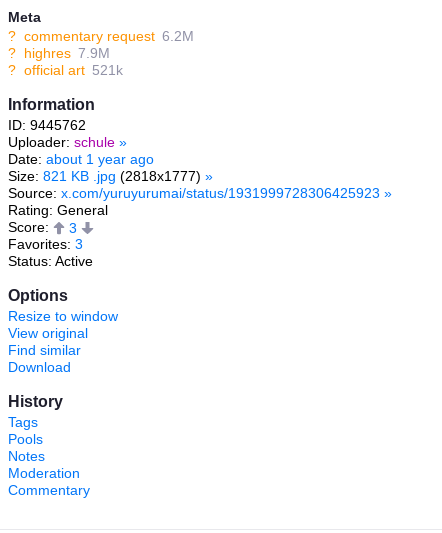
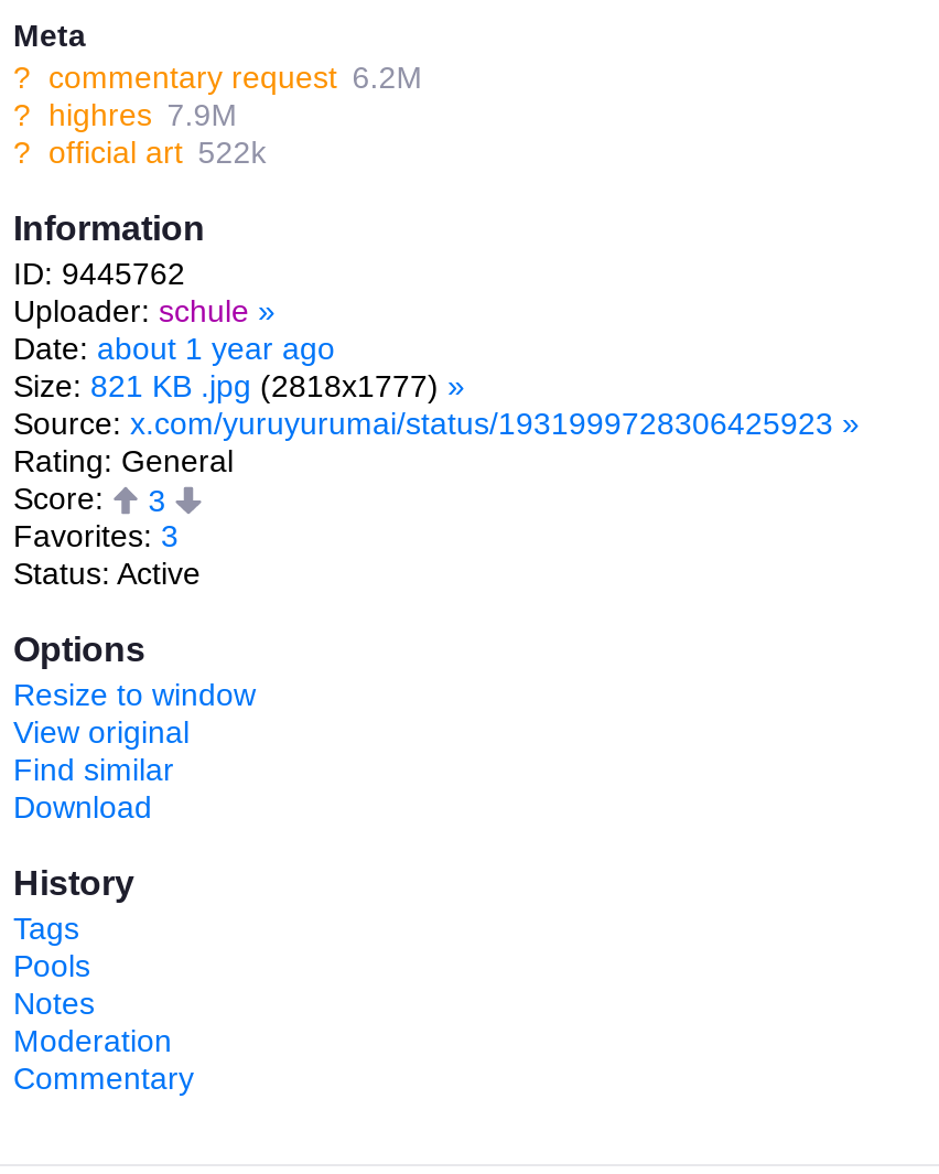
- ? official art 521k
+ ? official art 522k
